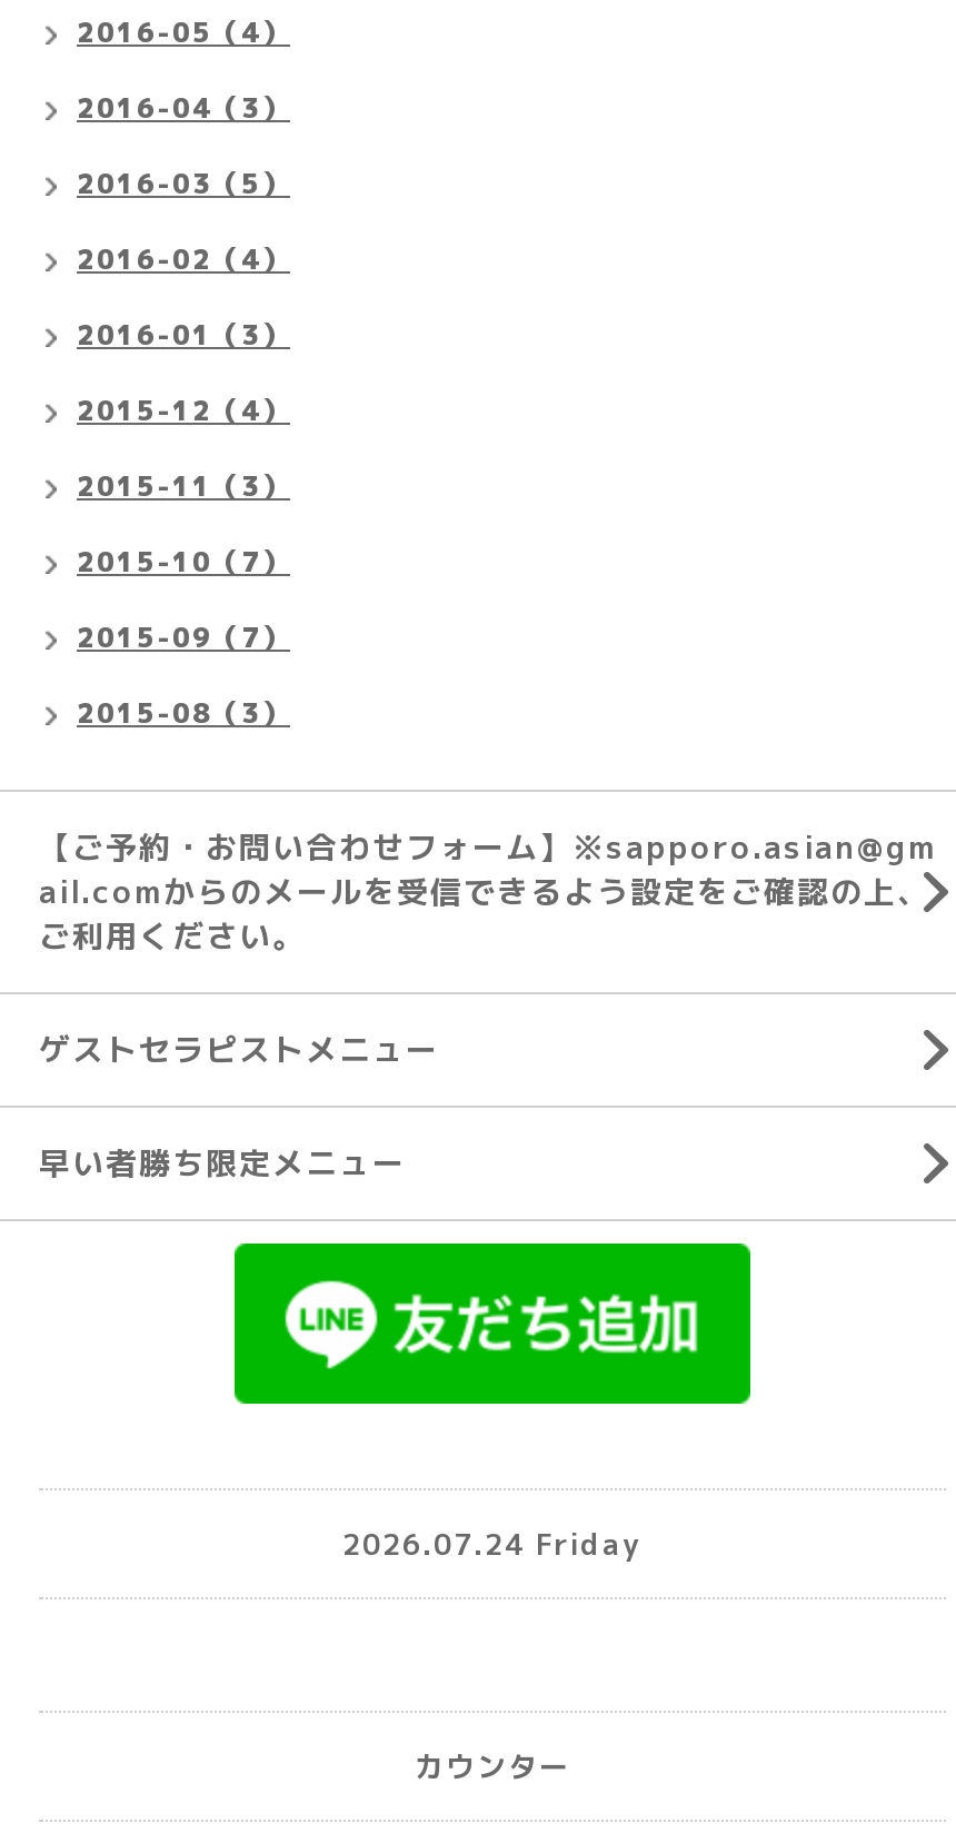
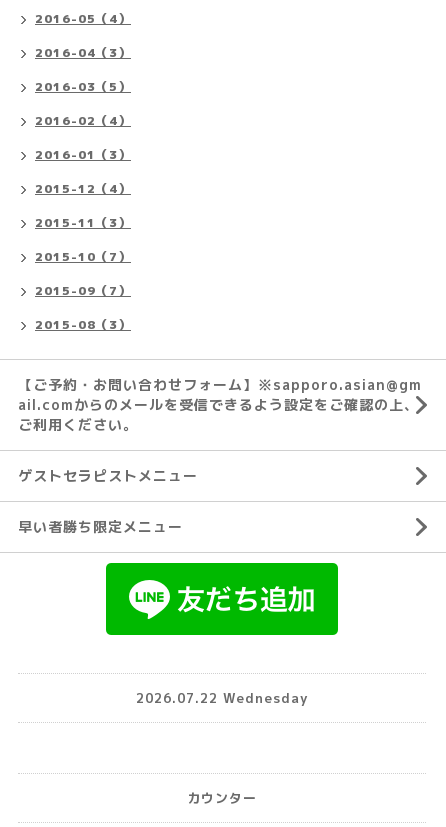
- 2026.07.24 Friday
+ 2026.07.22 Wednesday
